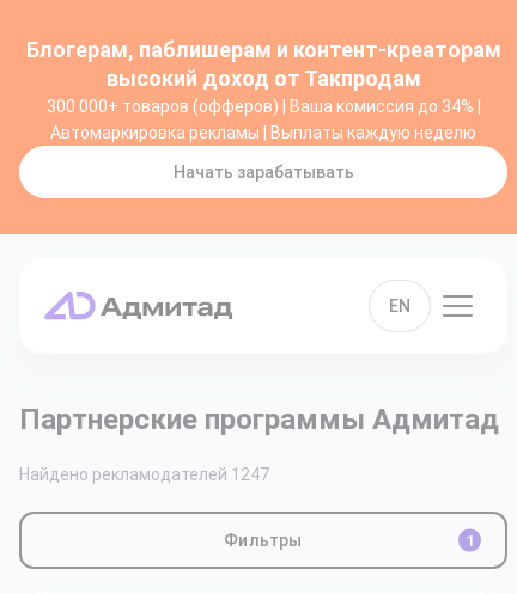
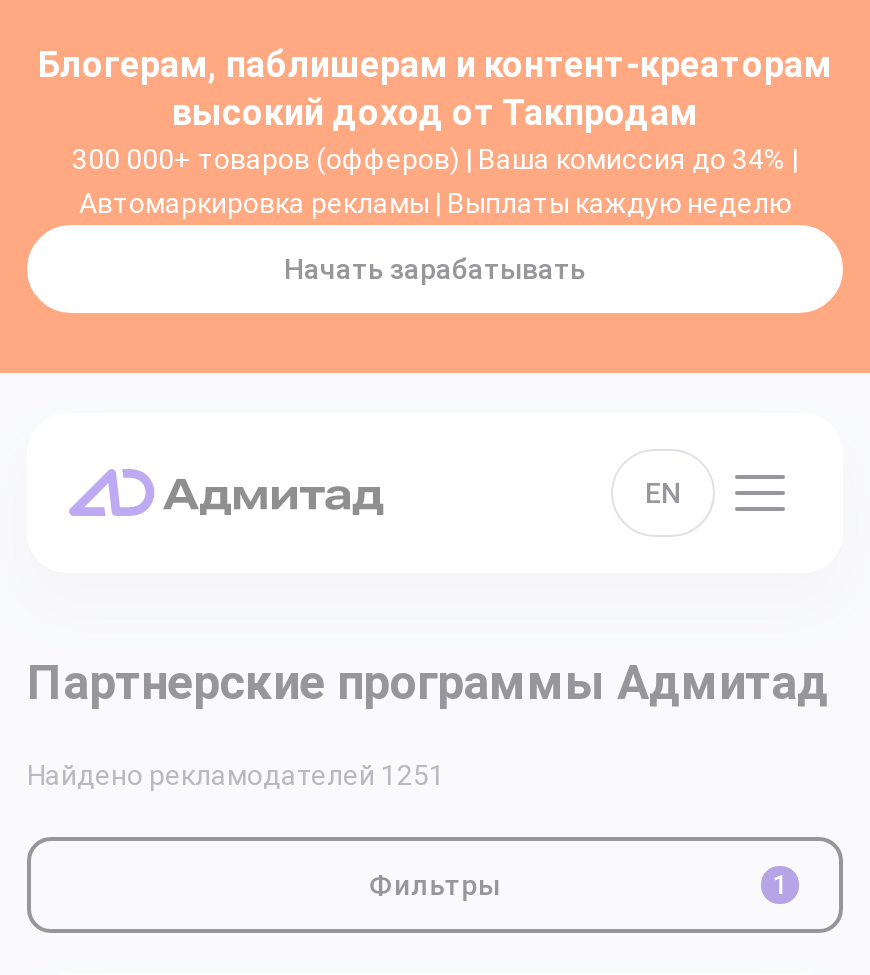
- Найдено рекламодателей 1247
+ Найдено рекламодателей 1251
